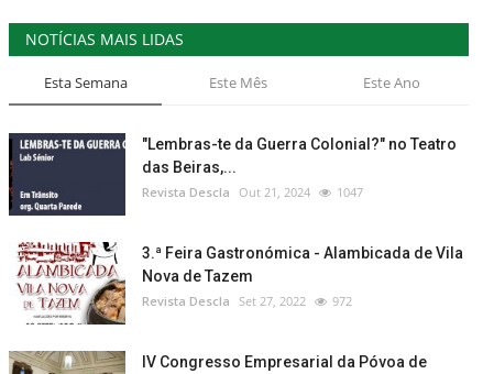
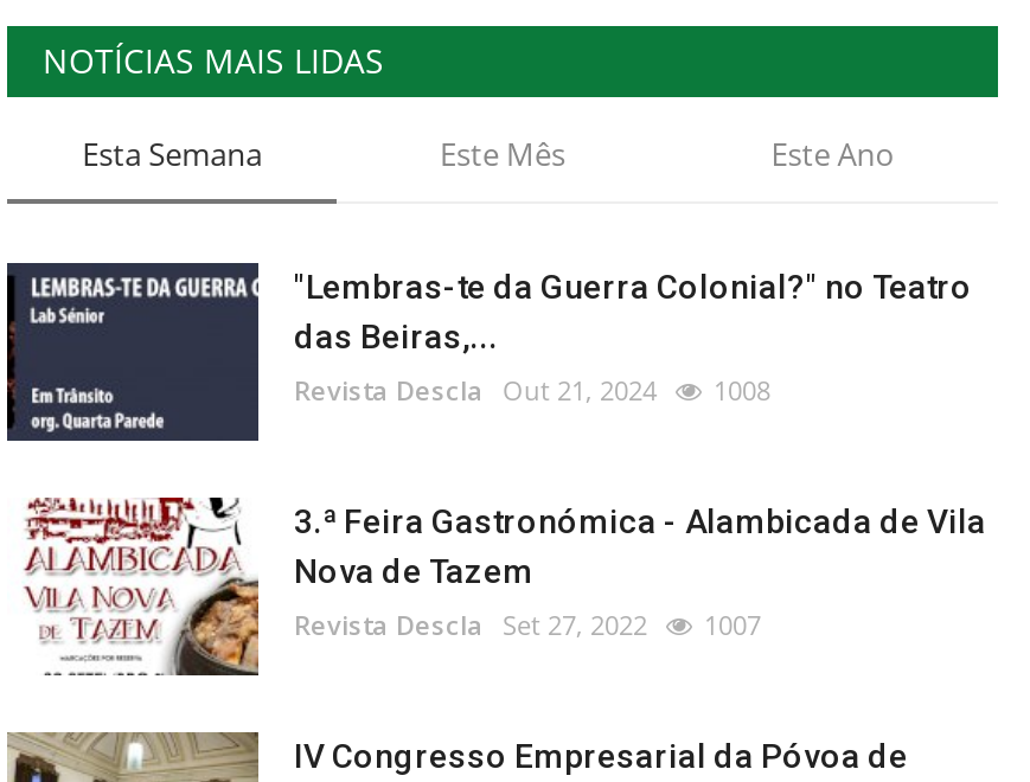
- Revista Descla Out 21, 2024 1047
+ Revista Descla Out 21, 2024 1008

- Revista Descla Set 27, 2022 972
+ Revista Descla Set 27, 2022 1007
